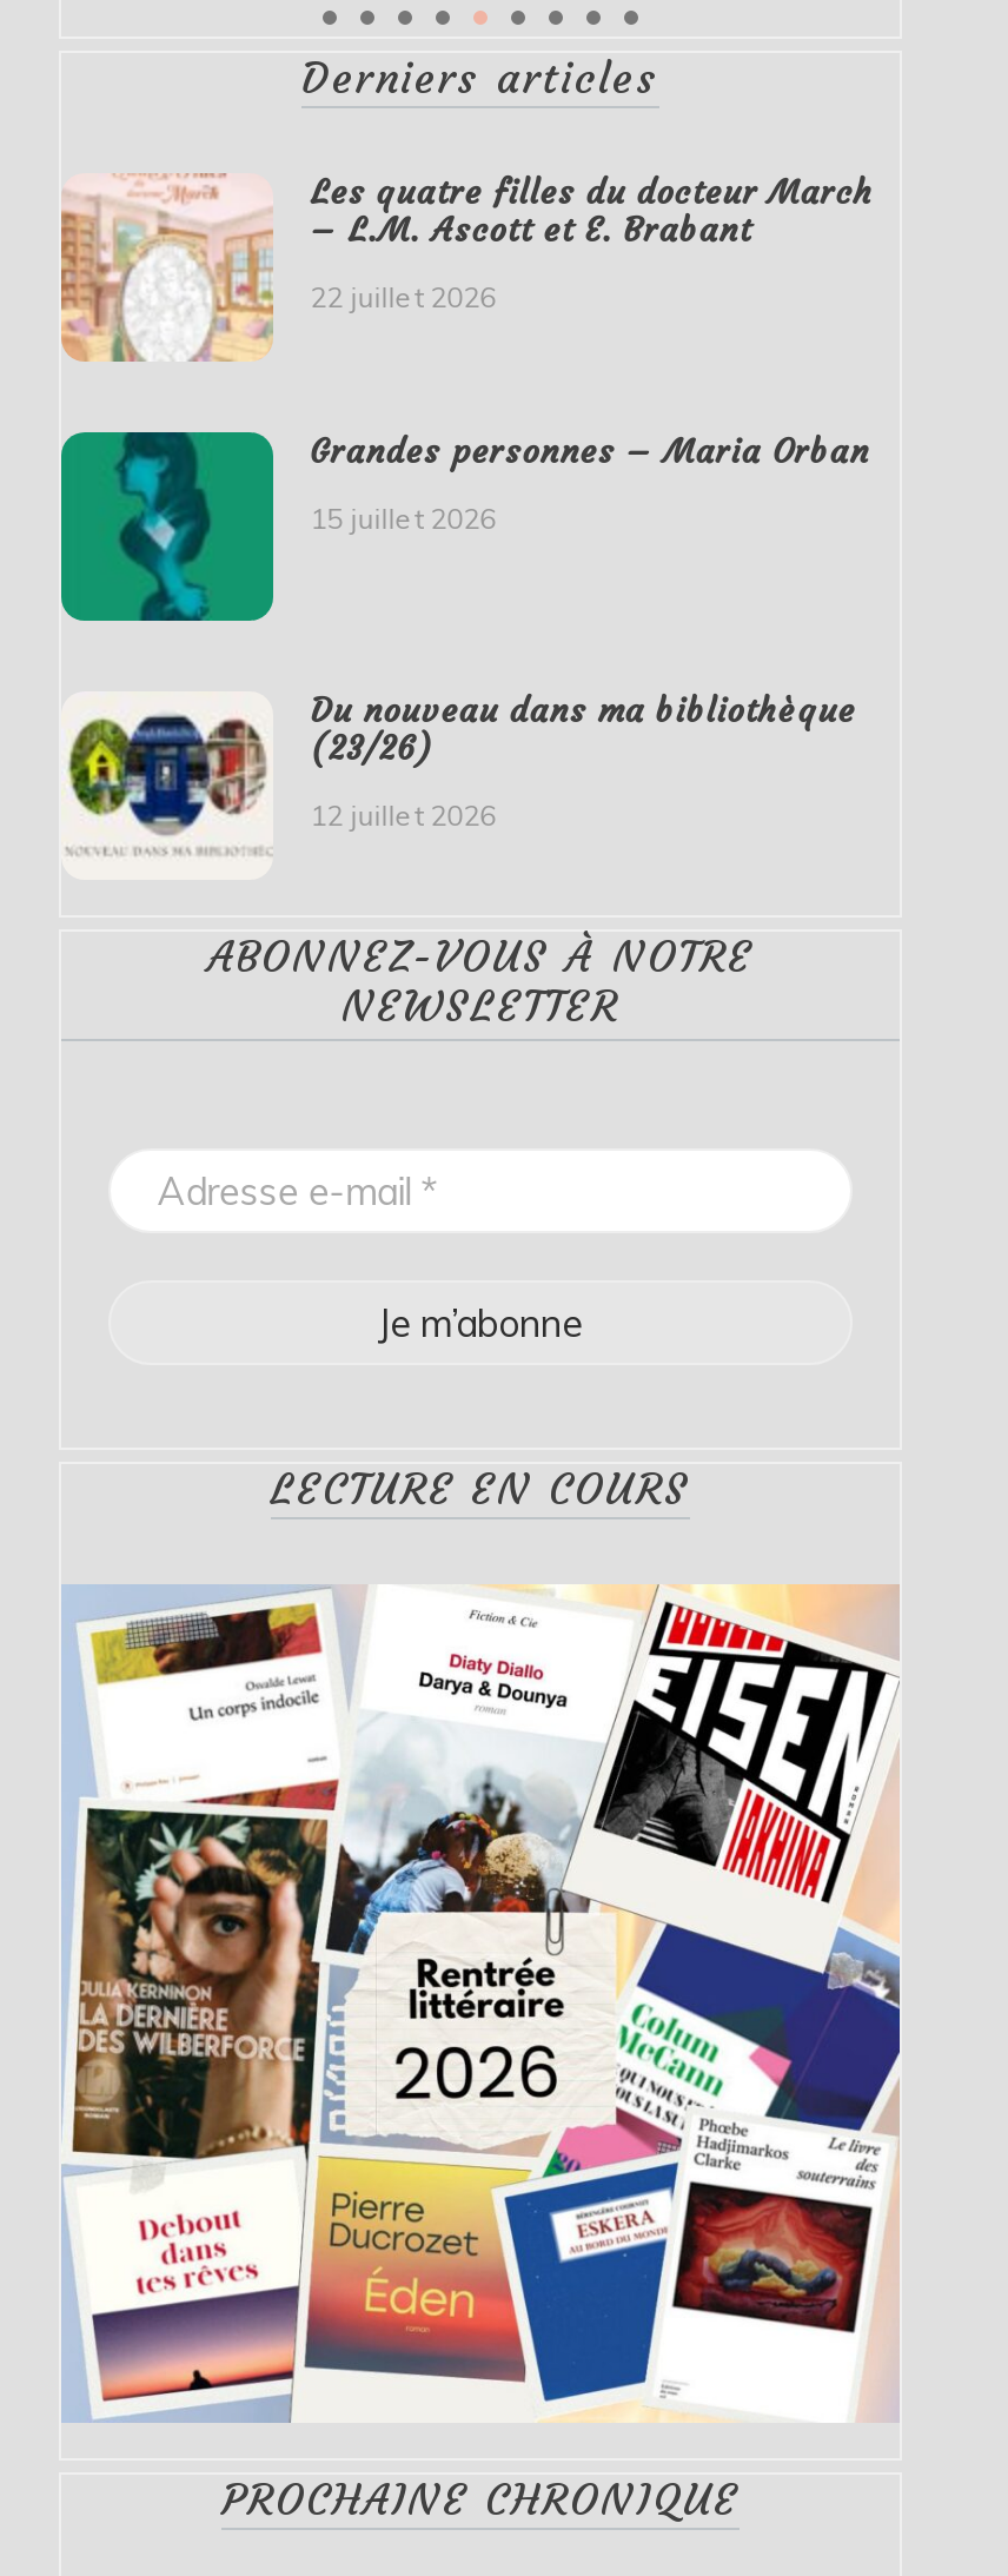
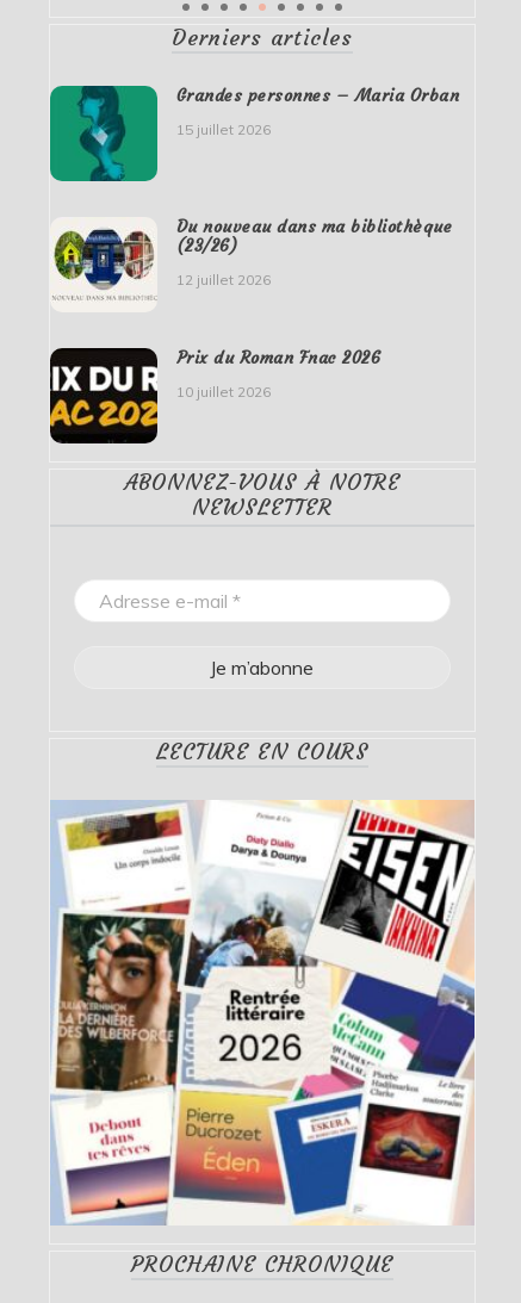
- [image]
- Les quatre filles du docteur March
- – L.M. Ascott et E. Brabant
- 22 juillet 2026

moved up: [image] | Grandes personnes – Maria Orban | 15 juillet 2026 | Du nouveau dans ma bibliothèque | (23/26) | 12 juillet 2026

+ [image]
+ Prix du Roman Fnac 2026
+ 10 juillet 2026
